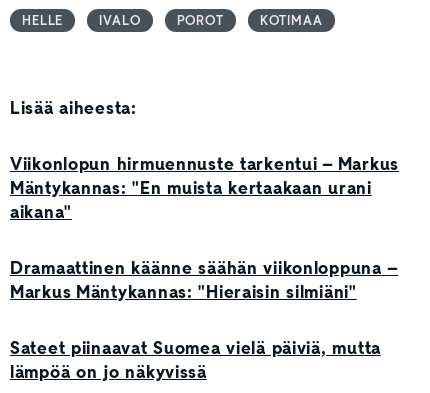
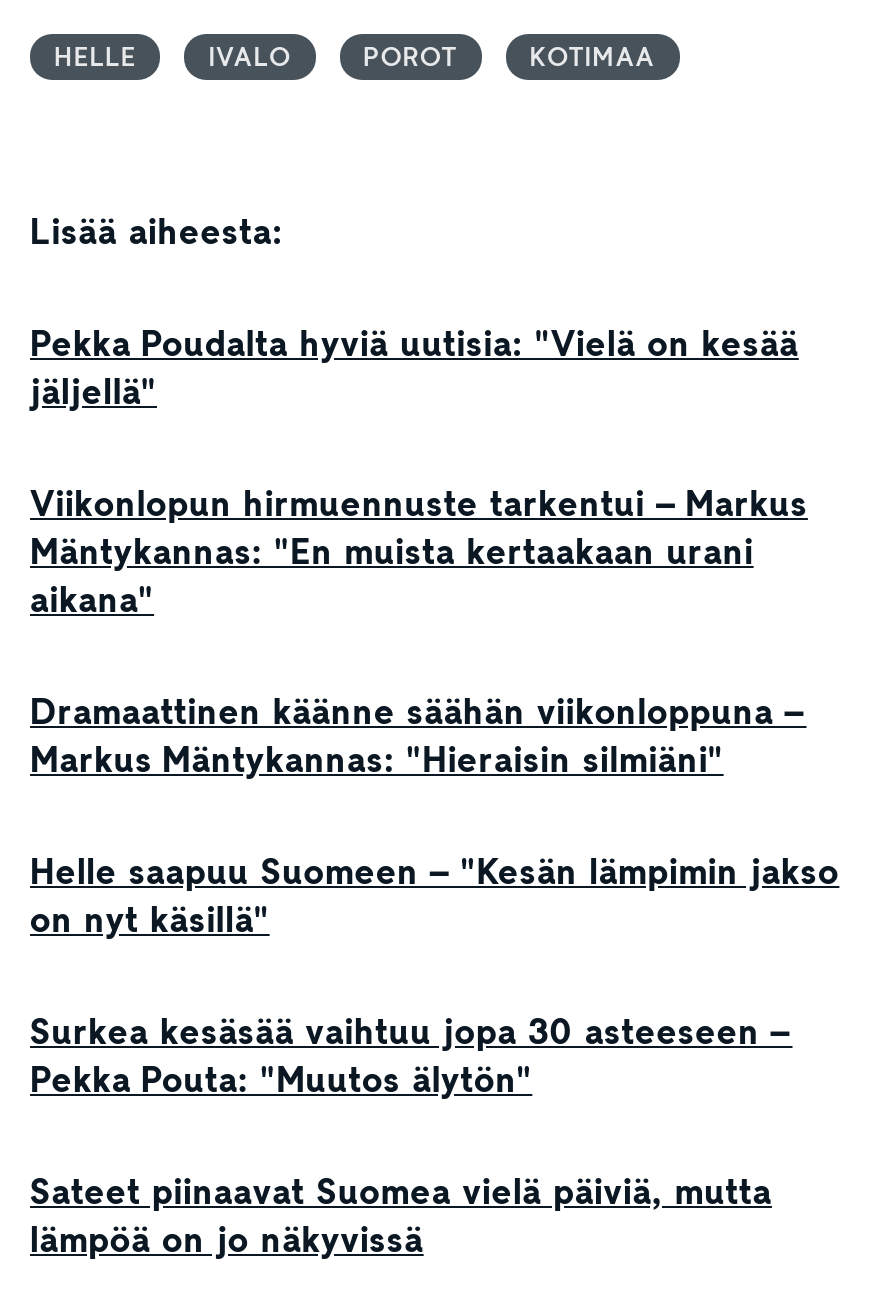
+ Pekka Poudalta hyviä uutisia: "Vielä on kesää
+ jäljellä"

+ Helle saapuu Suomeen – "Kesän lämpimin jakso
+ on nyt käsillä"
+ Surkea kesäsää vaihtuu jopa 30 asteeseen –
+ Pekka Pouta: "Muutos älytön"
